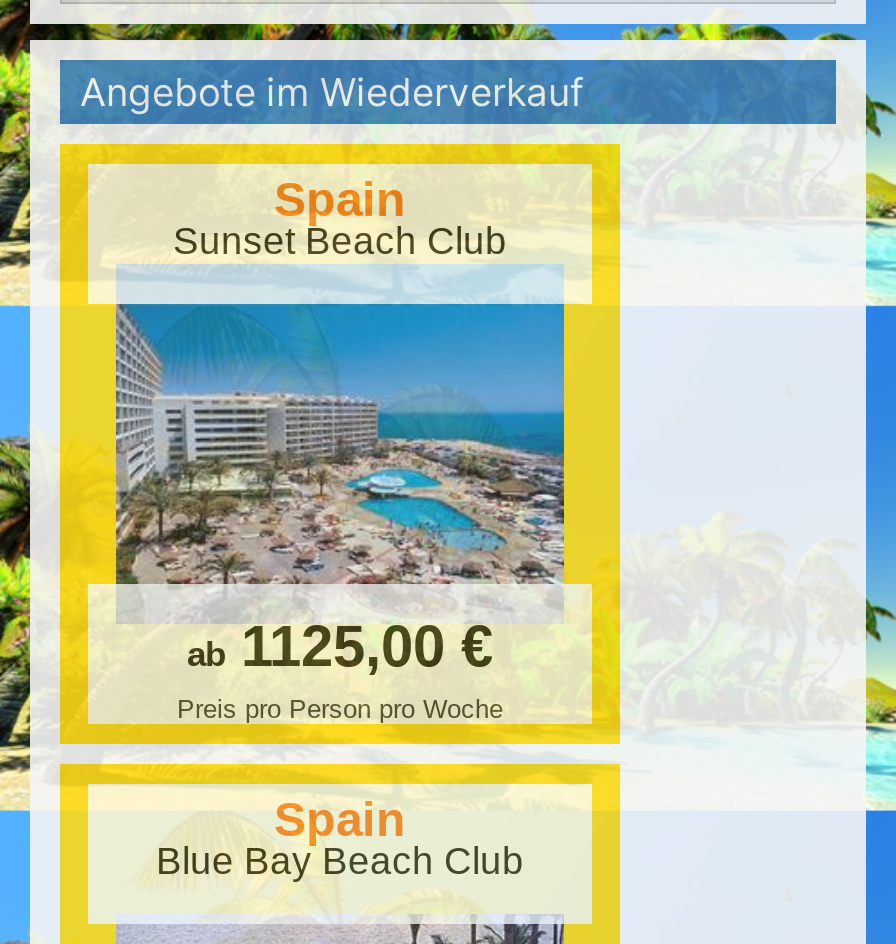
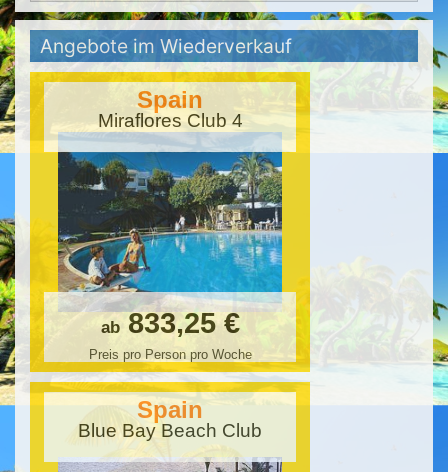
- Sunset Beach Club
+ Miraflores Club 4

- [image]
- ab 1125,00 €
+ [image]
+ ab 833,25 €
